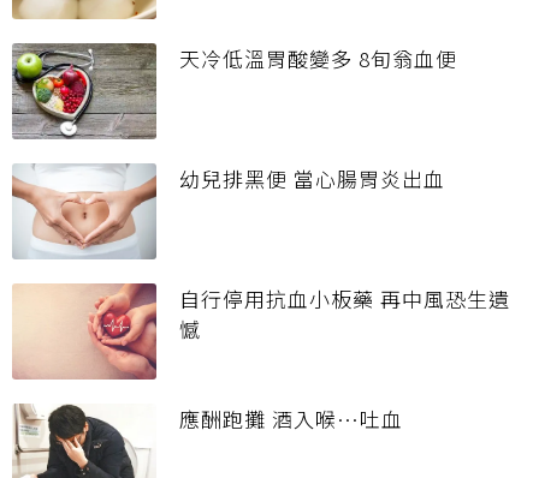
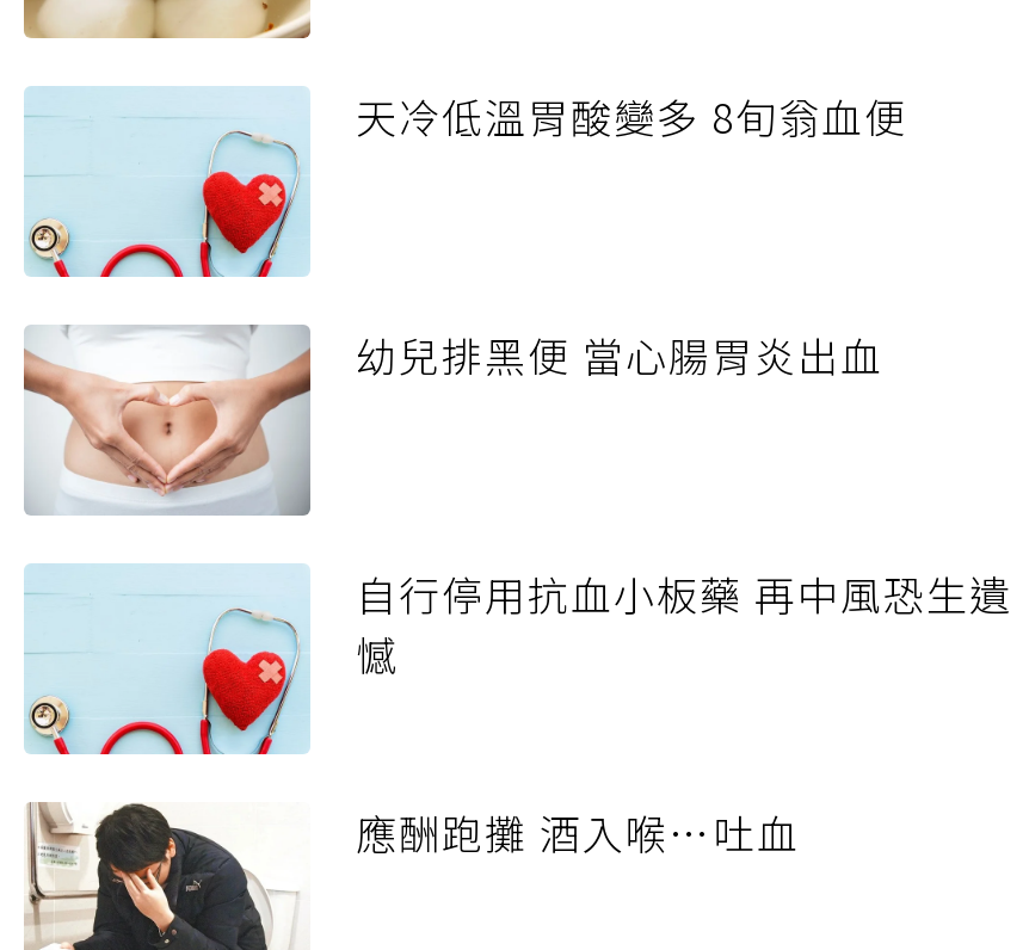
- [image]
+ [image]

- [image]
+ [image]
